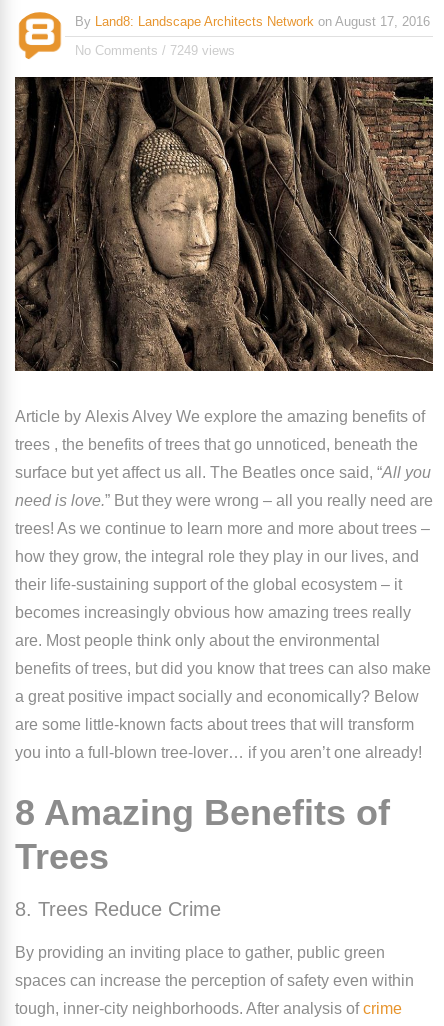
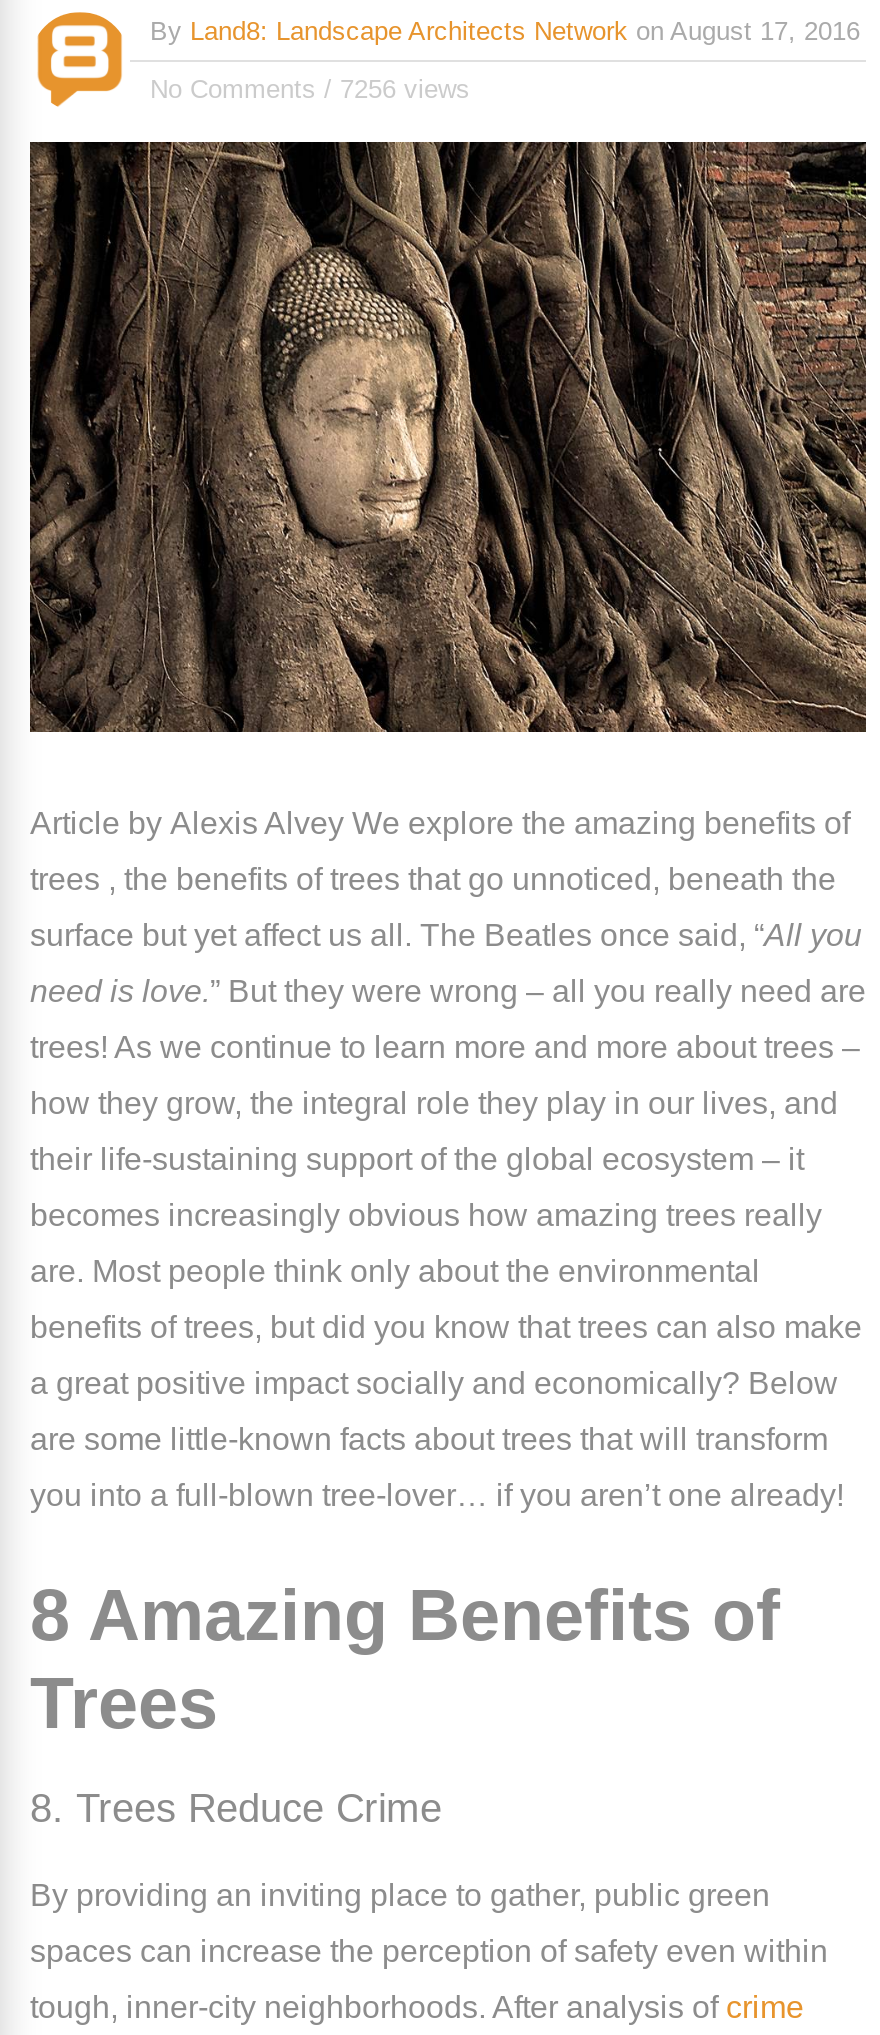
- No Comments / 7249 views
+ No Comments / 7256 views
